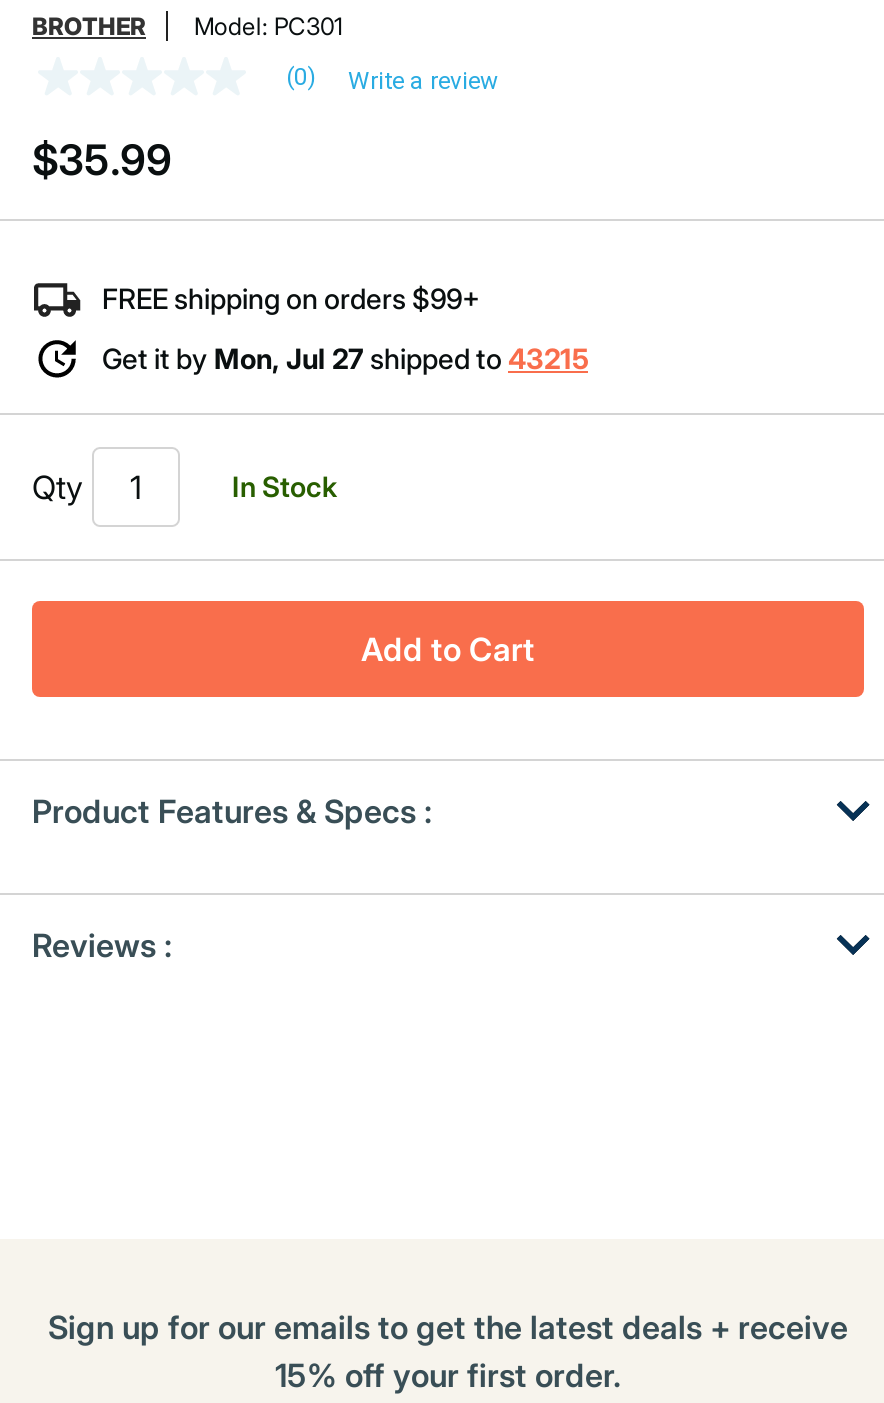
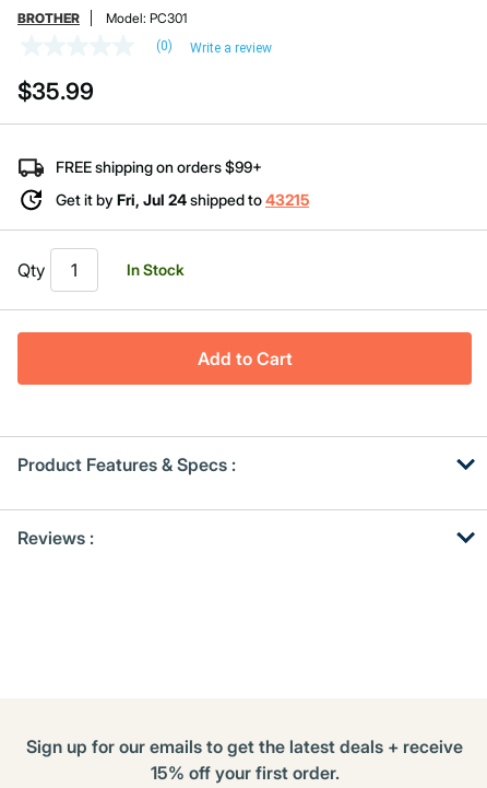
- Get it by Mon, Jul 27 shipped to 43215
+ Get it by Fri, Jul 24 shipped to 43215
